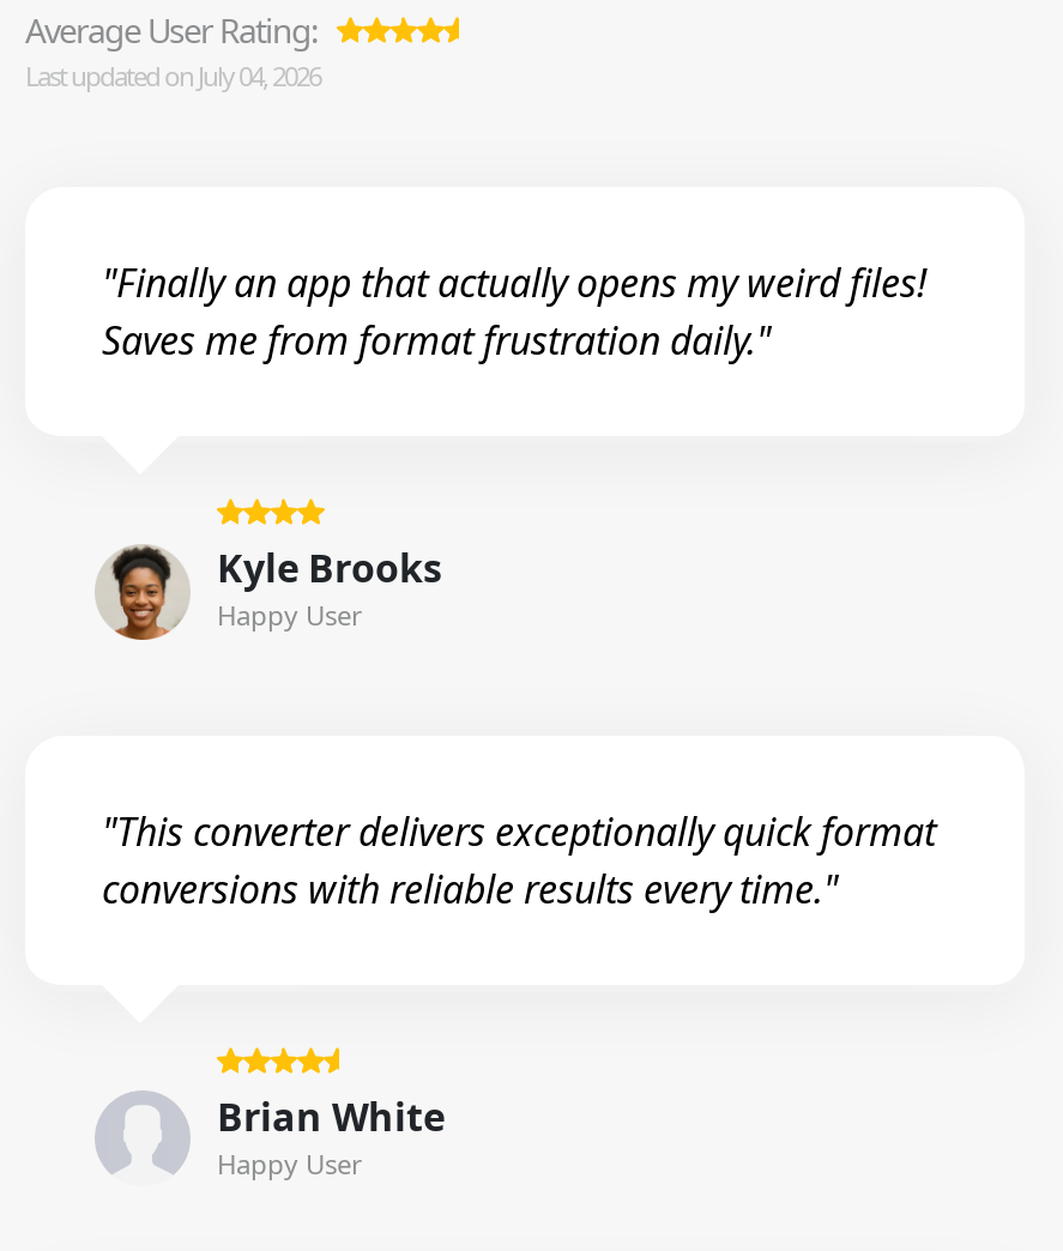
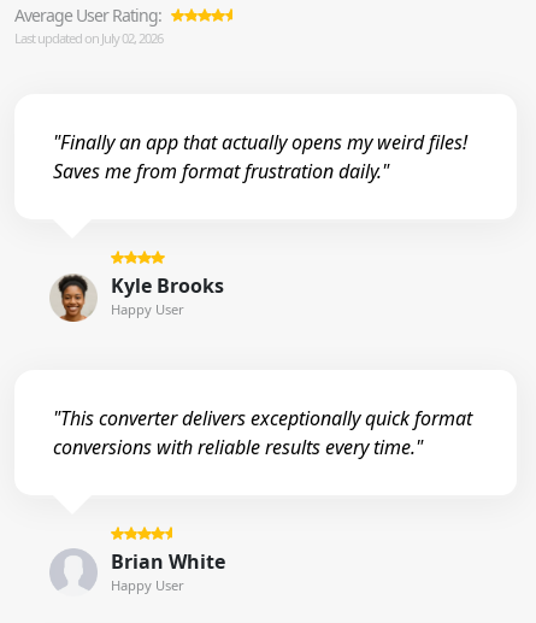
- Last updated on July 04, 2026
+ Last updated on July 02, 2026
